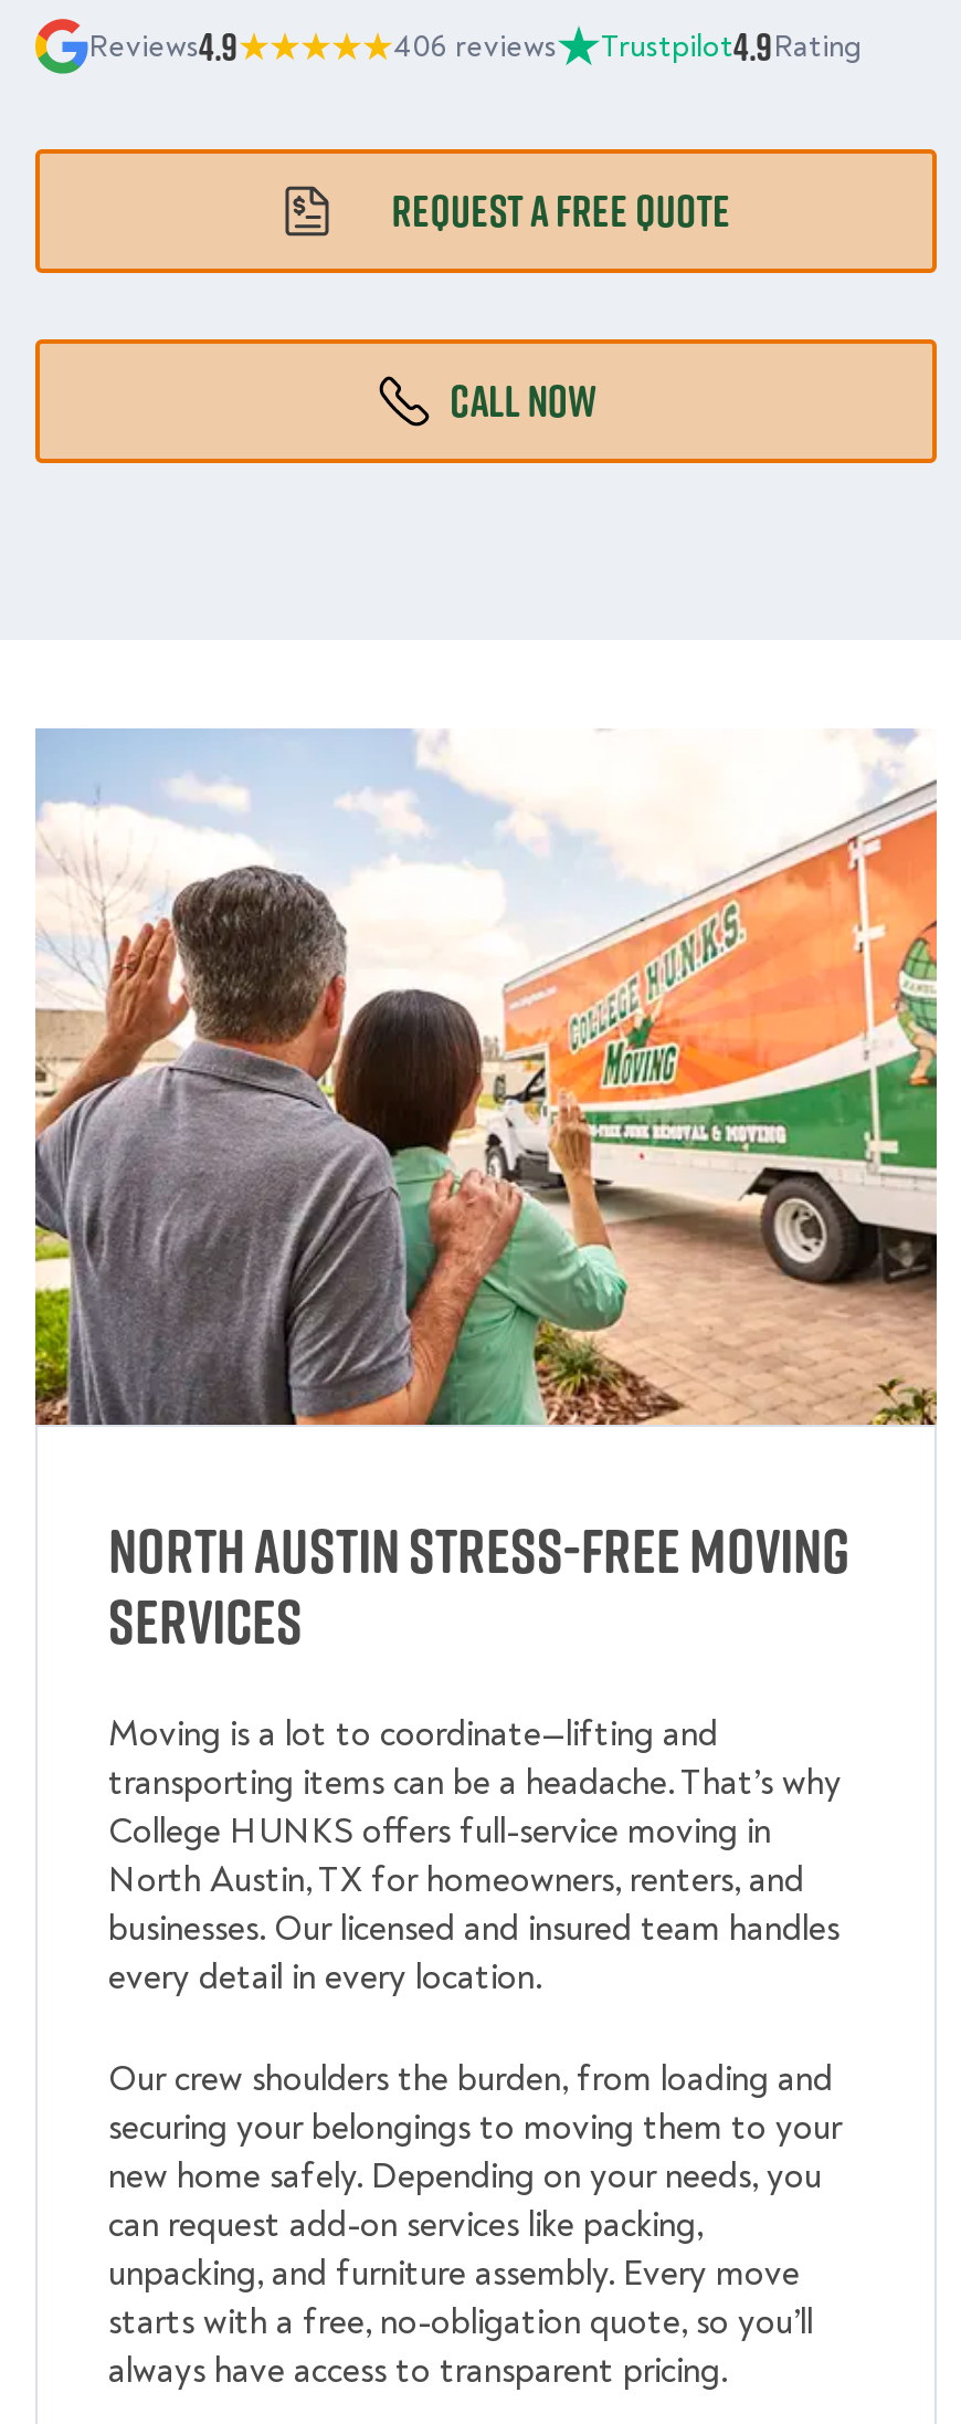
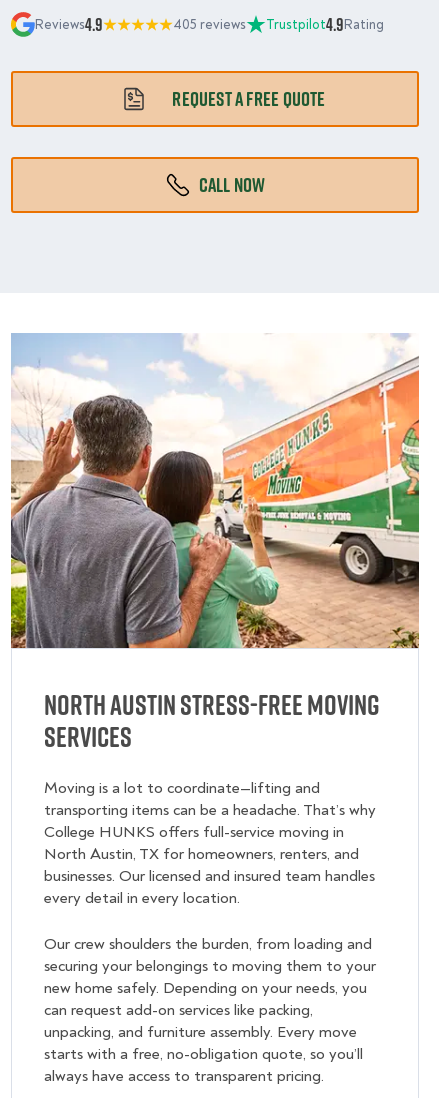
- 406 reviews Trustpilot4.9Rating
+ 405 reviews Trustpilot4.9Rating
